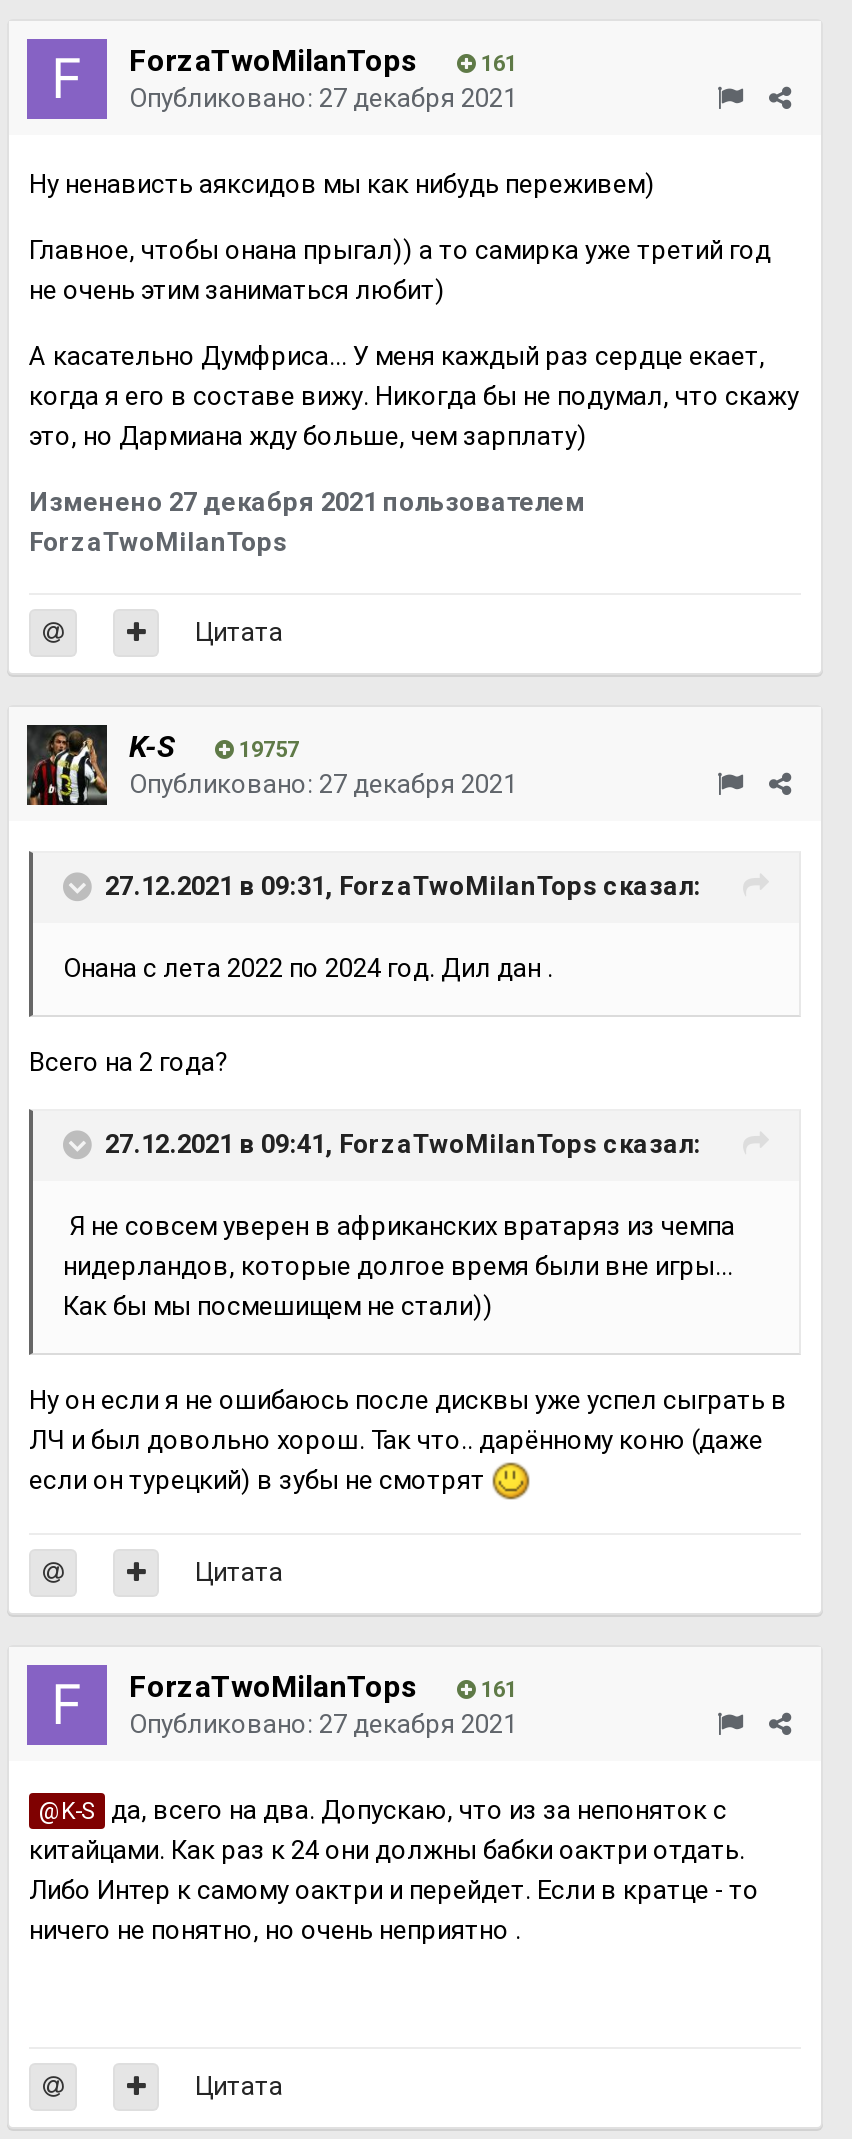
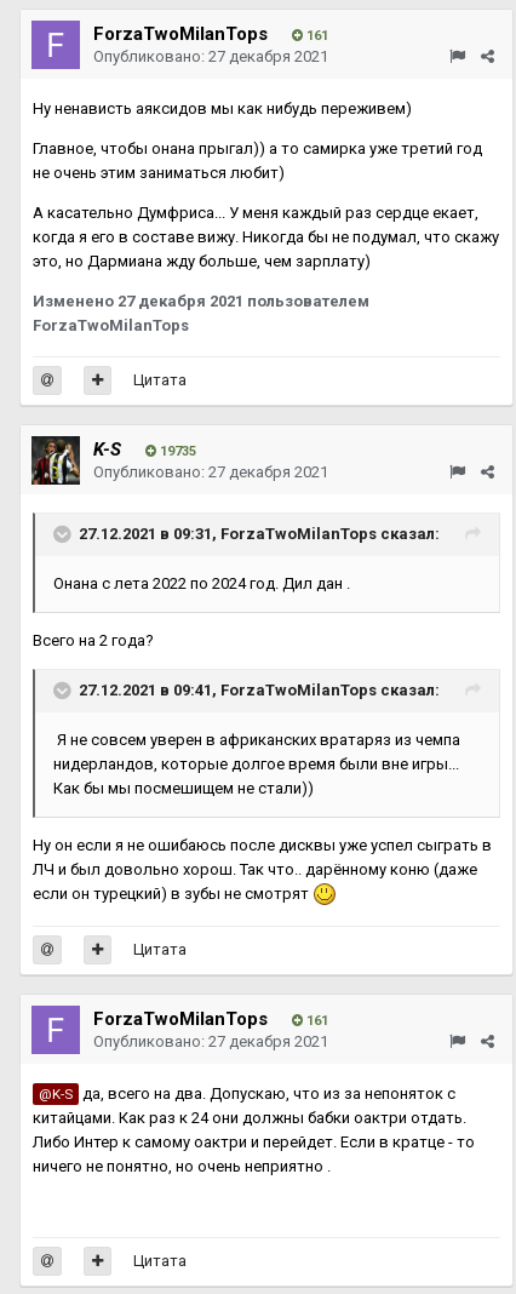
- 19757
+ 19735
